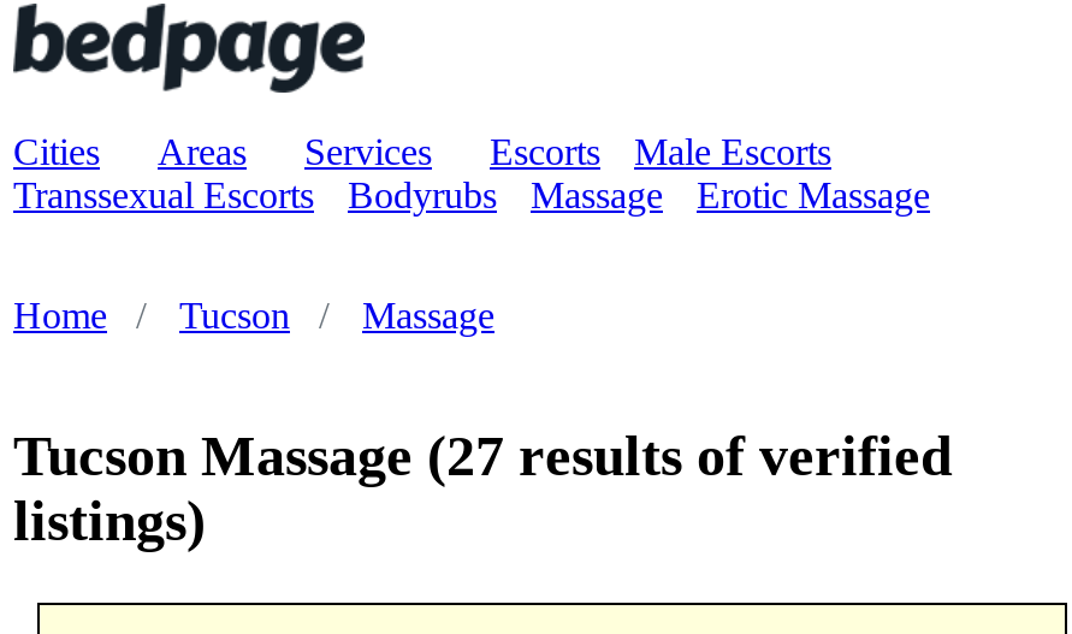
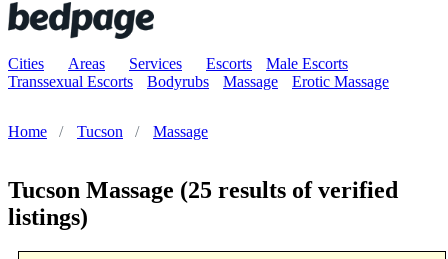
- Tucson Massage (27 results of verified
+ Tucson Massage (25 results of verified
